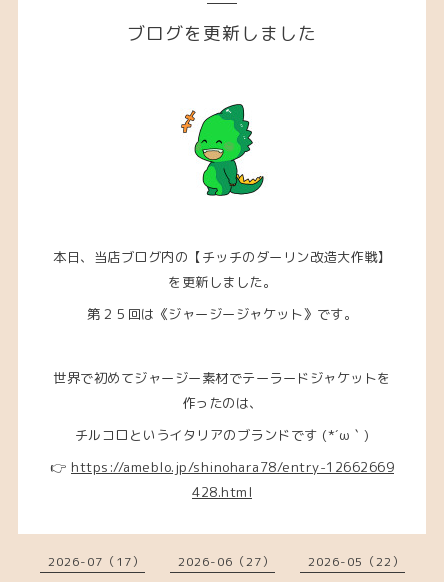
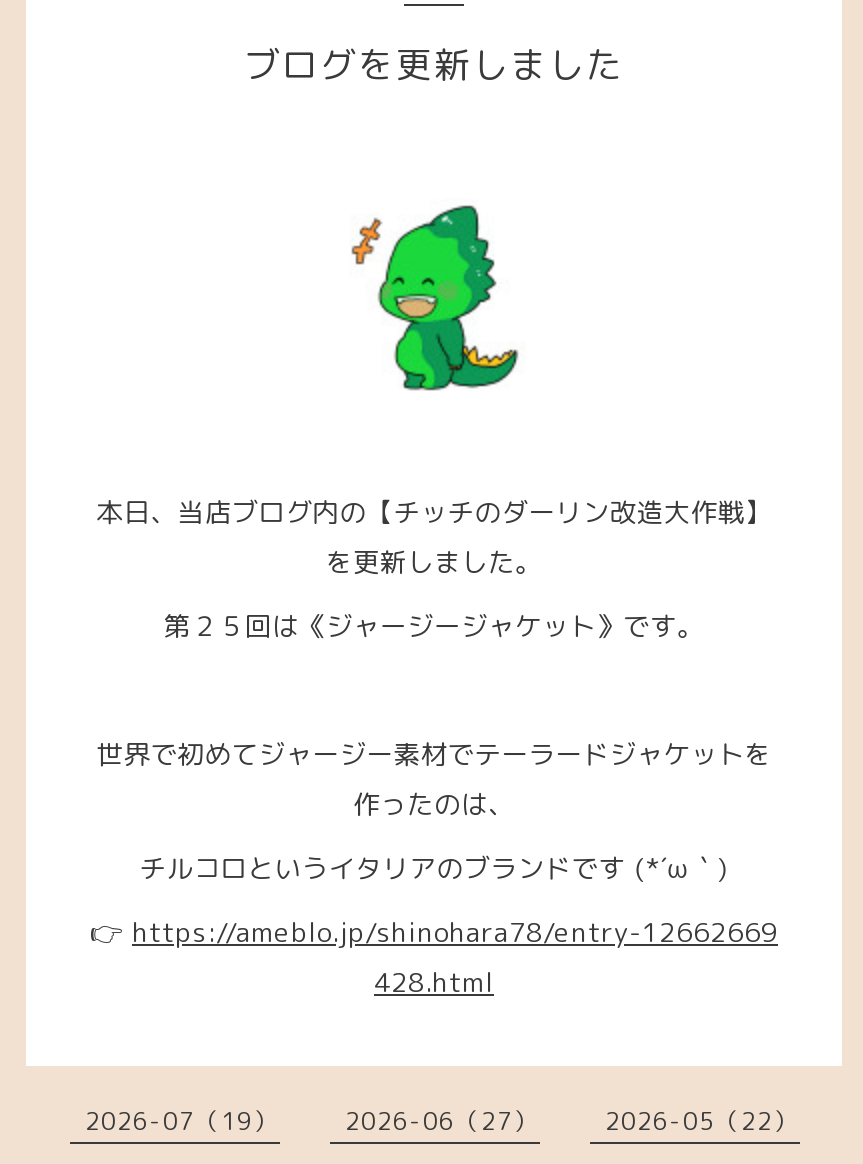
- 2026-07（17） 2026-06（27） 2026-05（22）
+ 2026-07（19） 2026-06（27） 2026-05（22）
